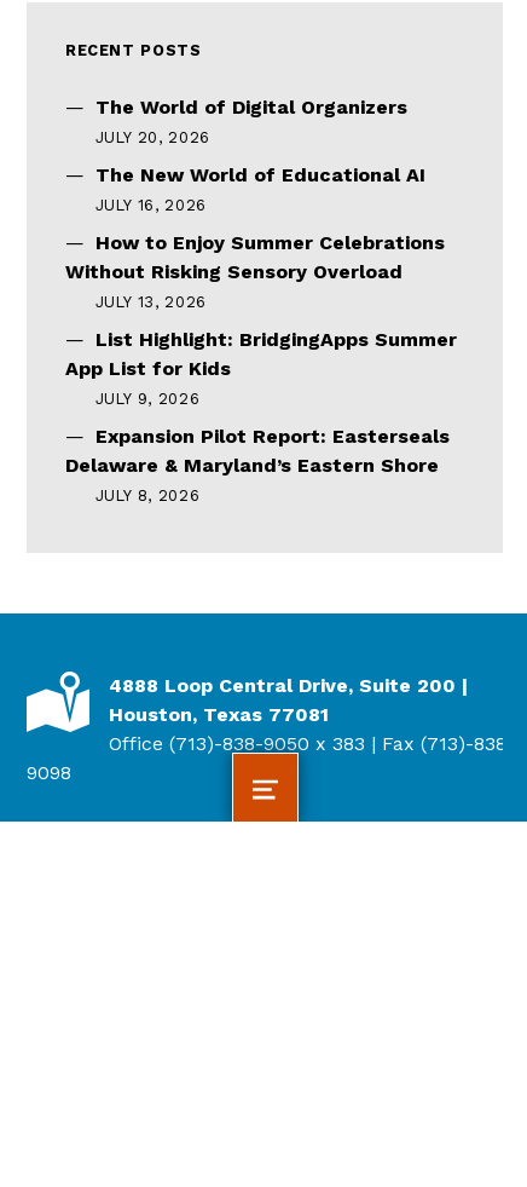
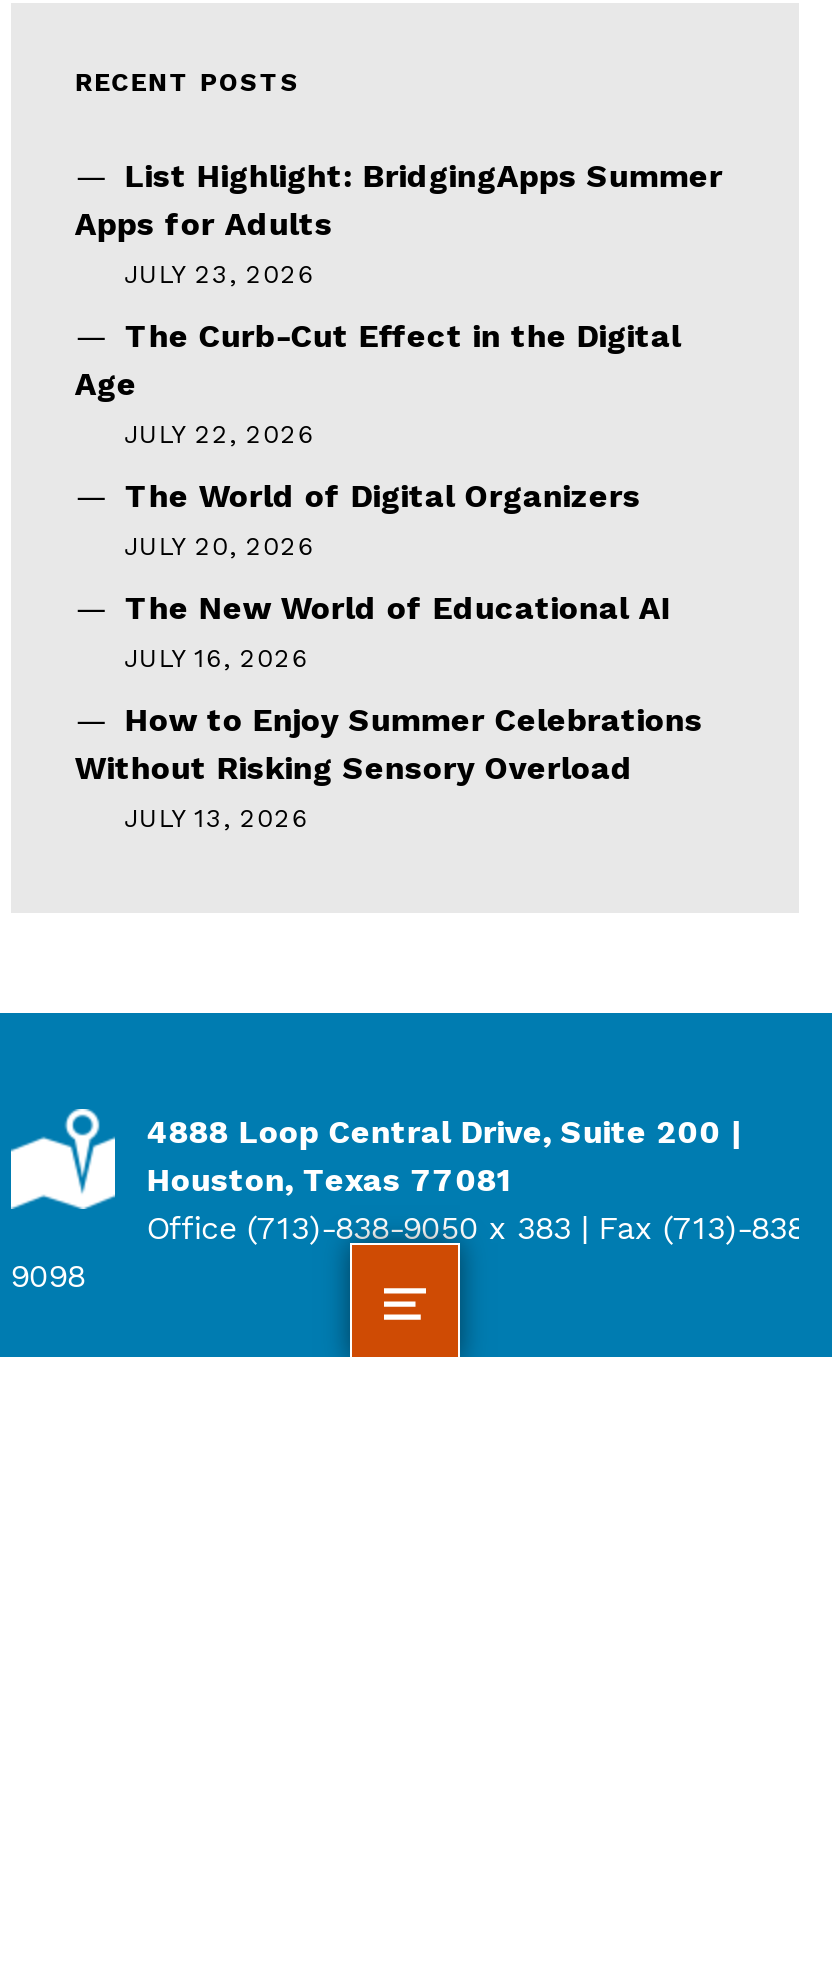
+ Apps for Adults
+ JULY 23, 2026
+ The Curb-Cut Effect in the Digital
+ Age
+ JULY 22, 2026

moved down: The World of Digital Organizers | JULY 20, 2026 | The New World of Educational AI | JULY 16, 2026 | How to Enjoy Summer Celebrations | Without Risking Sensory Overload | JULY 13, 2026

moved up: List Highlight: BridgingApps Summer

- App List for Kids
- JULY 9, 2026
- Expansion Pilot Report: Easterseals
- Delaware & Maryland’s Eastern Shore
- JULY 8, 2026
